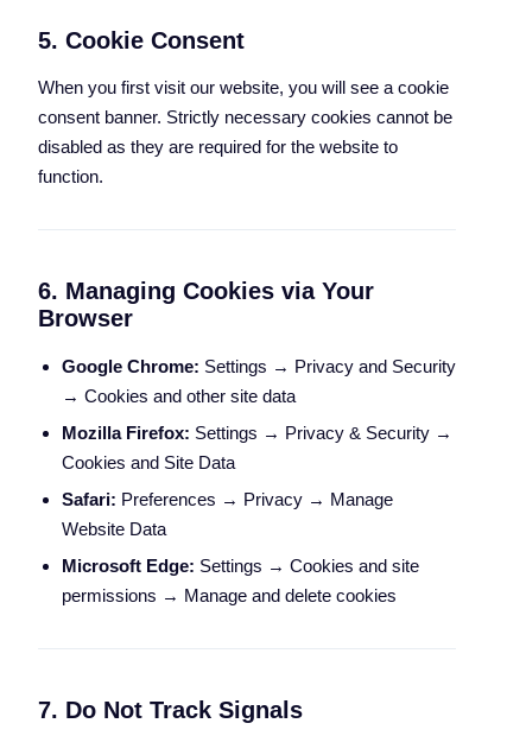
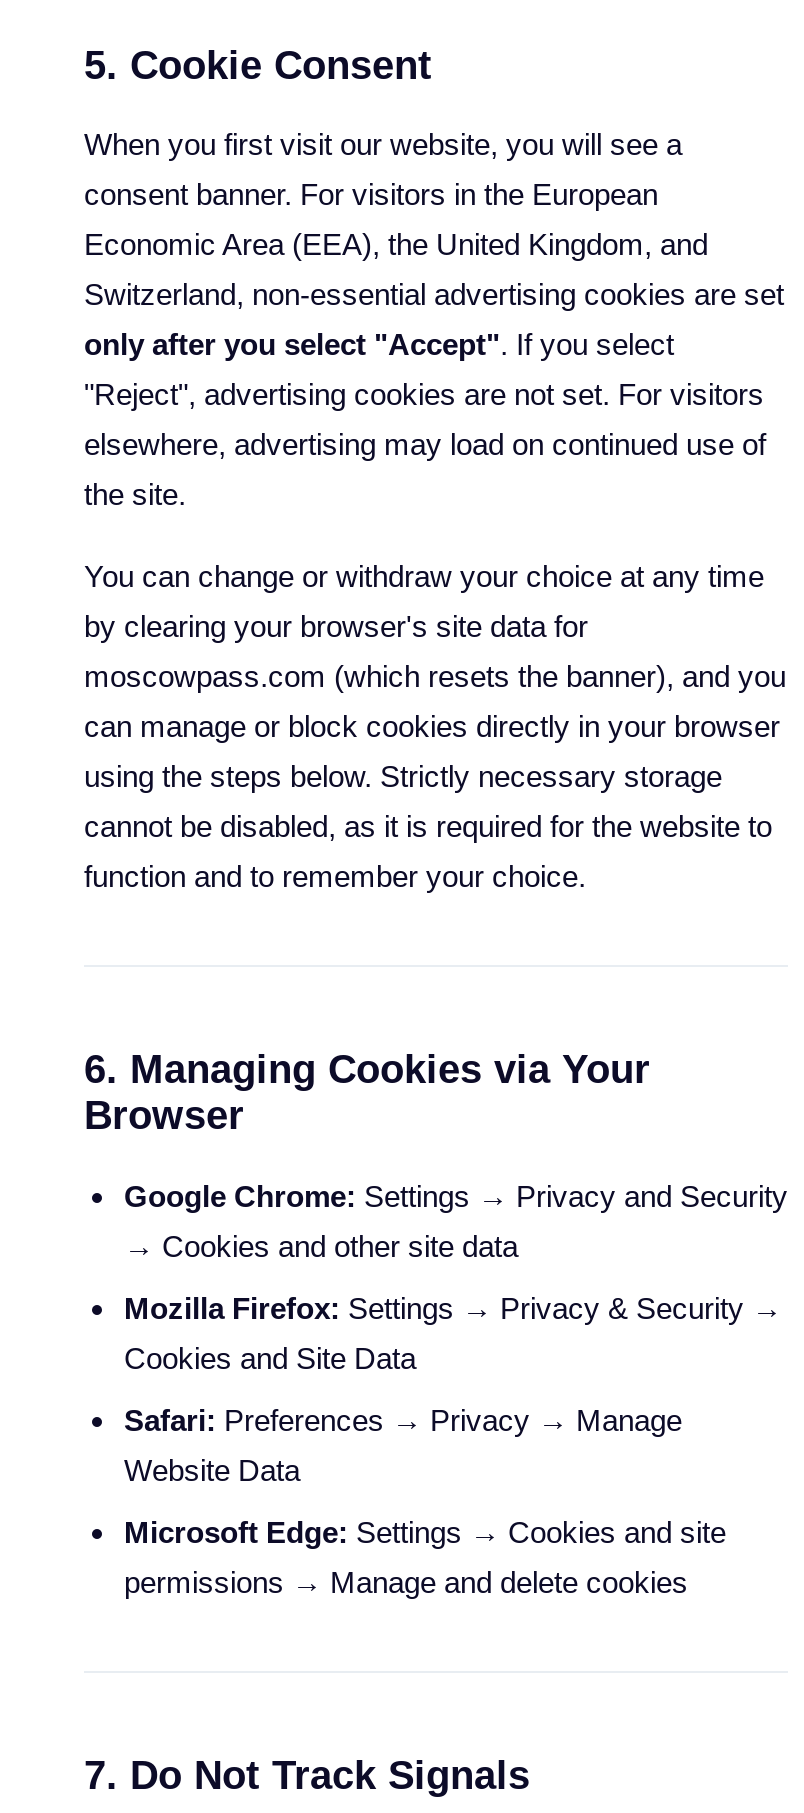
- When you first visit our website, you will see a cookie
- consent banner. Strictly necessary cookies cannot be
- disabled as they are required for the website to
- function.
+ When you first visit our website, you will see a
+ consent banner. For visitors in the European
+ Economic Area (EEA), the United Kingdom, and
+ Switzerland, non-essential advertising cookies are set
+ only after you select "Accept". If you select
+ "Reject", advertising cookies are not set. For visitors
+ elsewhere, advertising may load on continued use of
+ the site.
+ You can change or withdraw your choice at any time
+ by clearing your browser's site data for
+ moscowpass.com (which resets the banner), and you
+ can manage or block cookies directly in your browser
+ using the steps below. Strictly necessary storage
+ cannot be disabled, as it is required for the website to
+ function and to remember your choice.
